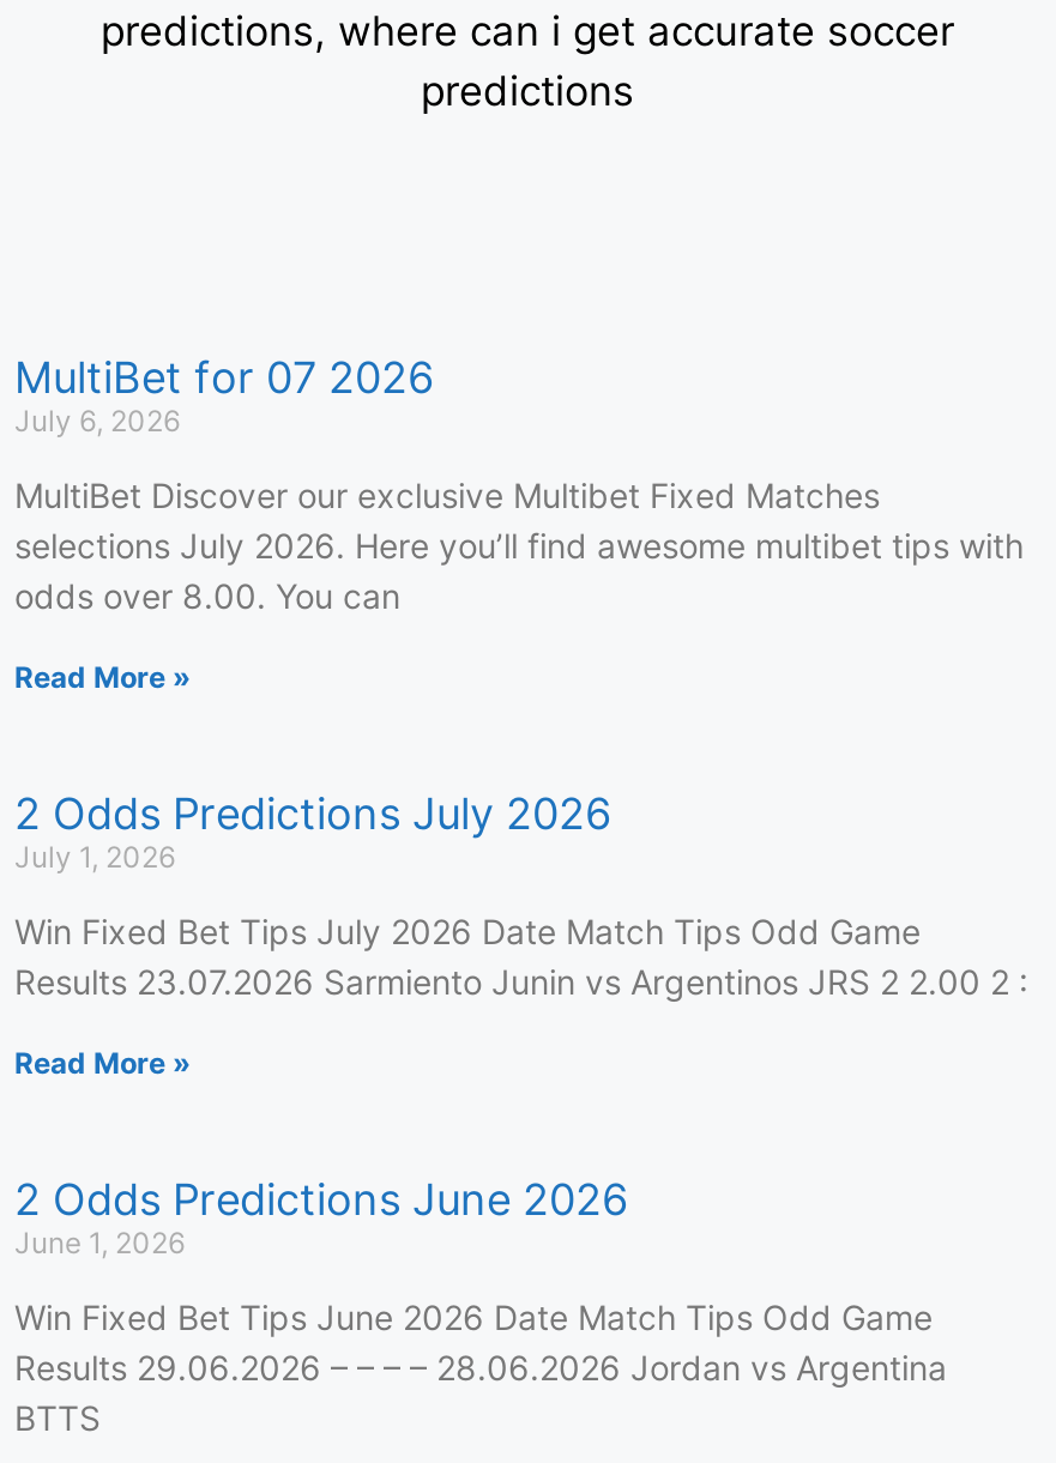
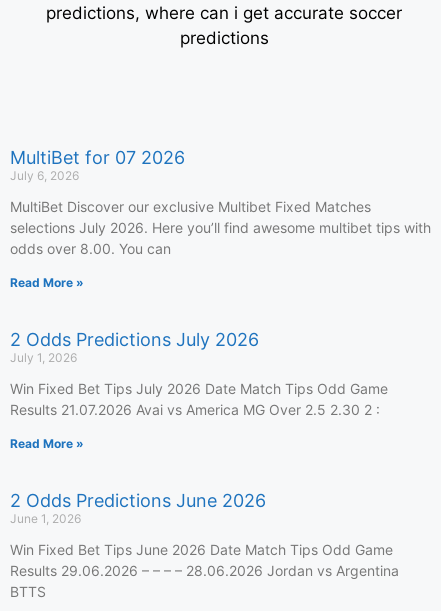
- Results 23.07.2026 Sarmiento Junin vs Argentinos JRS 2 2.00 2 :
+ Results 21.07.2026 Avai vs America MG Over 2.5 2.30 2 :
